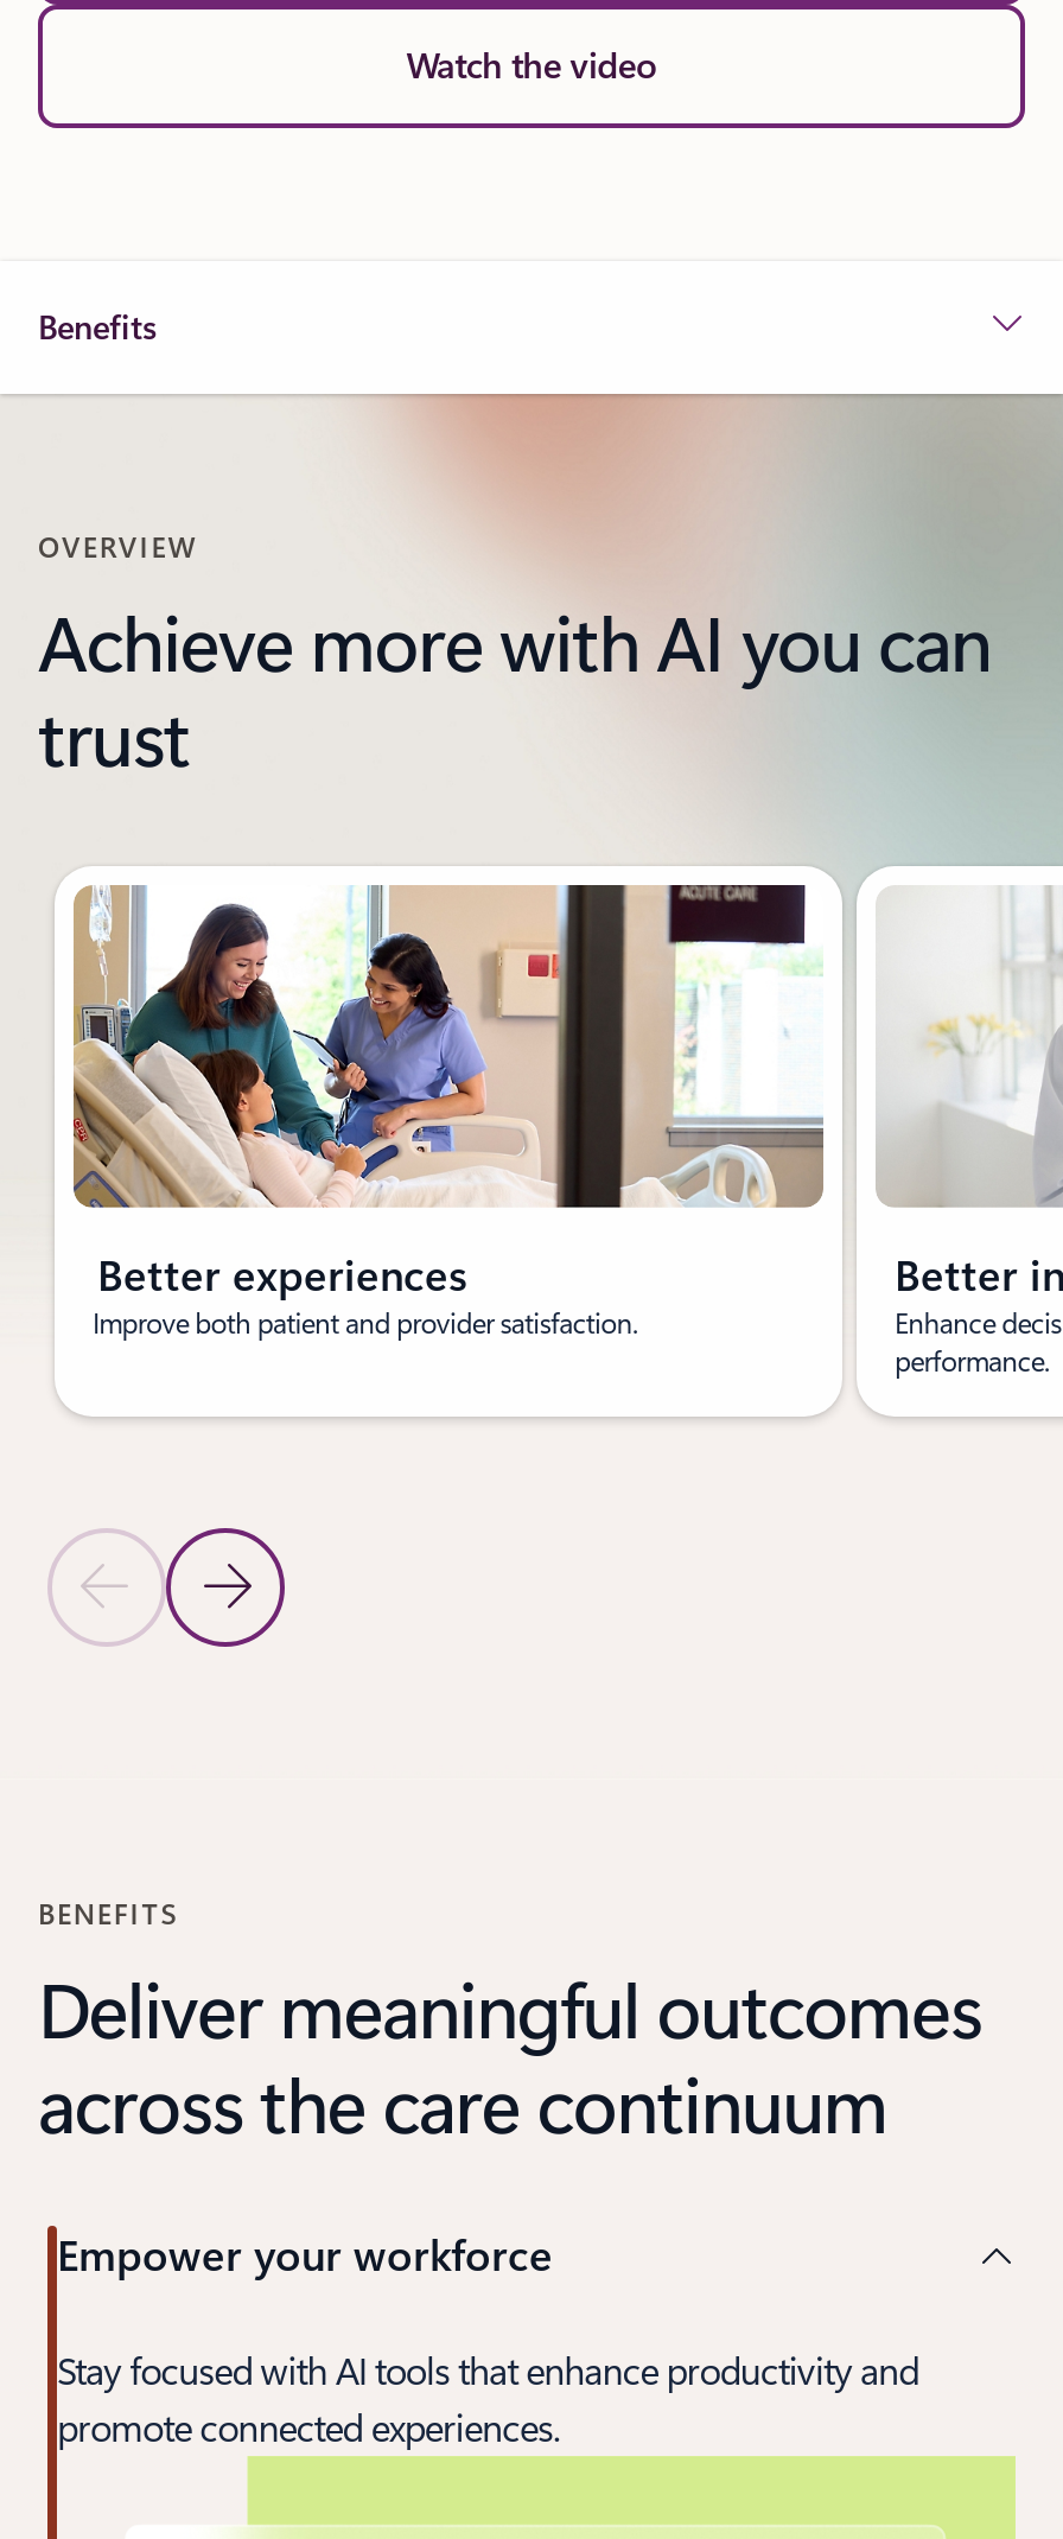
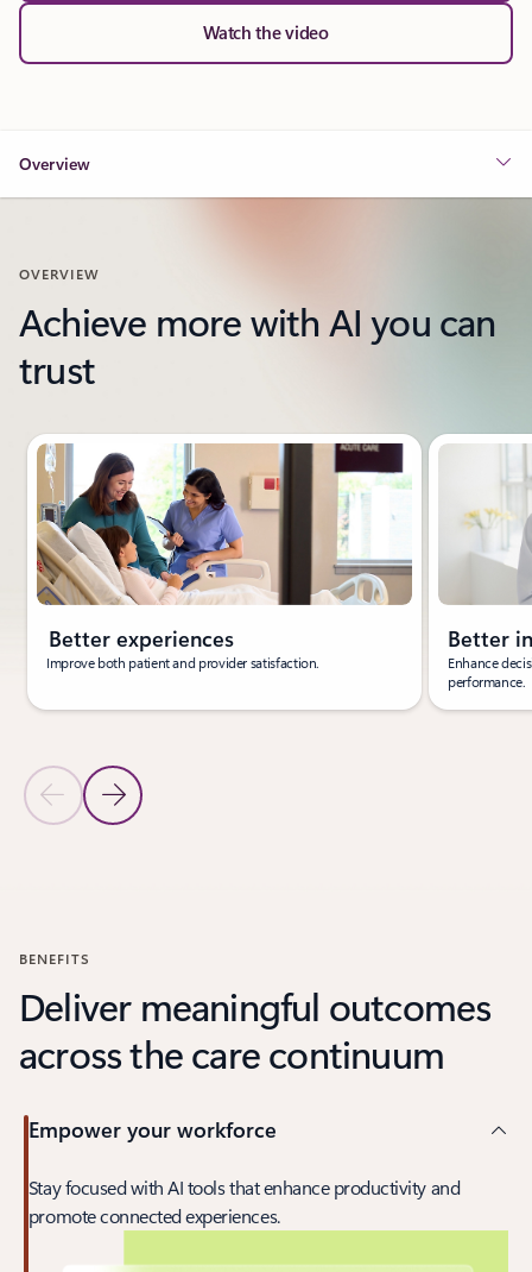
- Benefits
+ Overview
